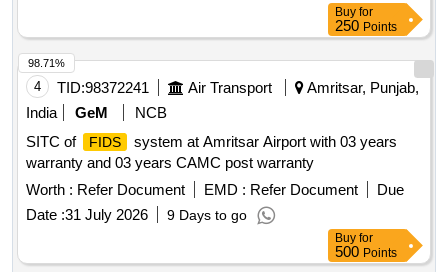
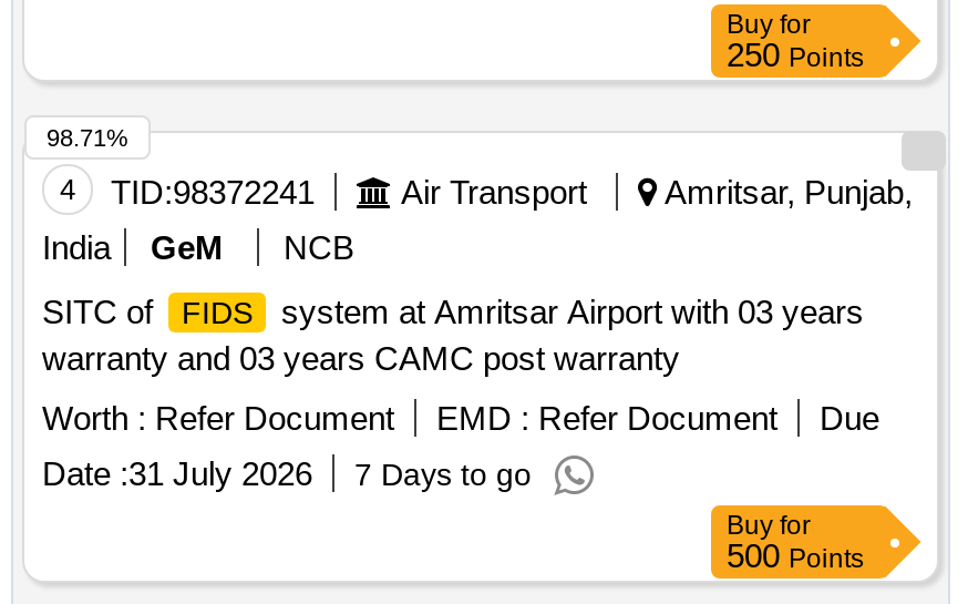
- Date : 31 July 2026 9 Days to go
+ Date : 31 July 2026 7 Days to go
